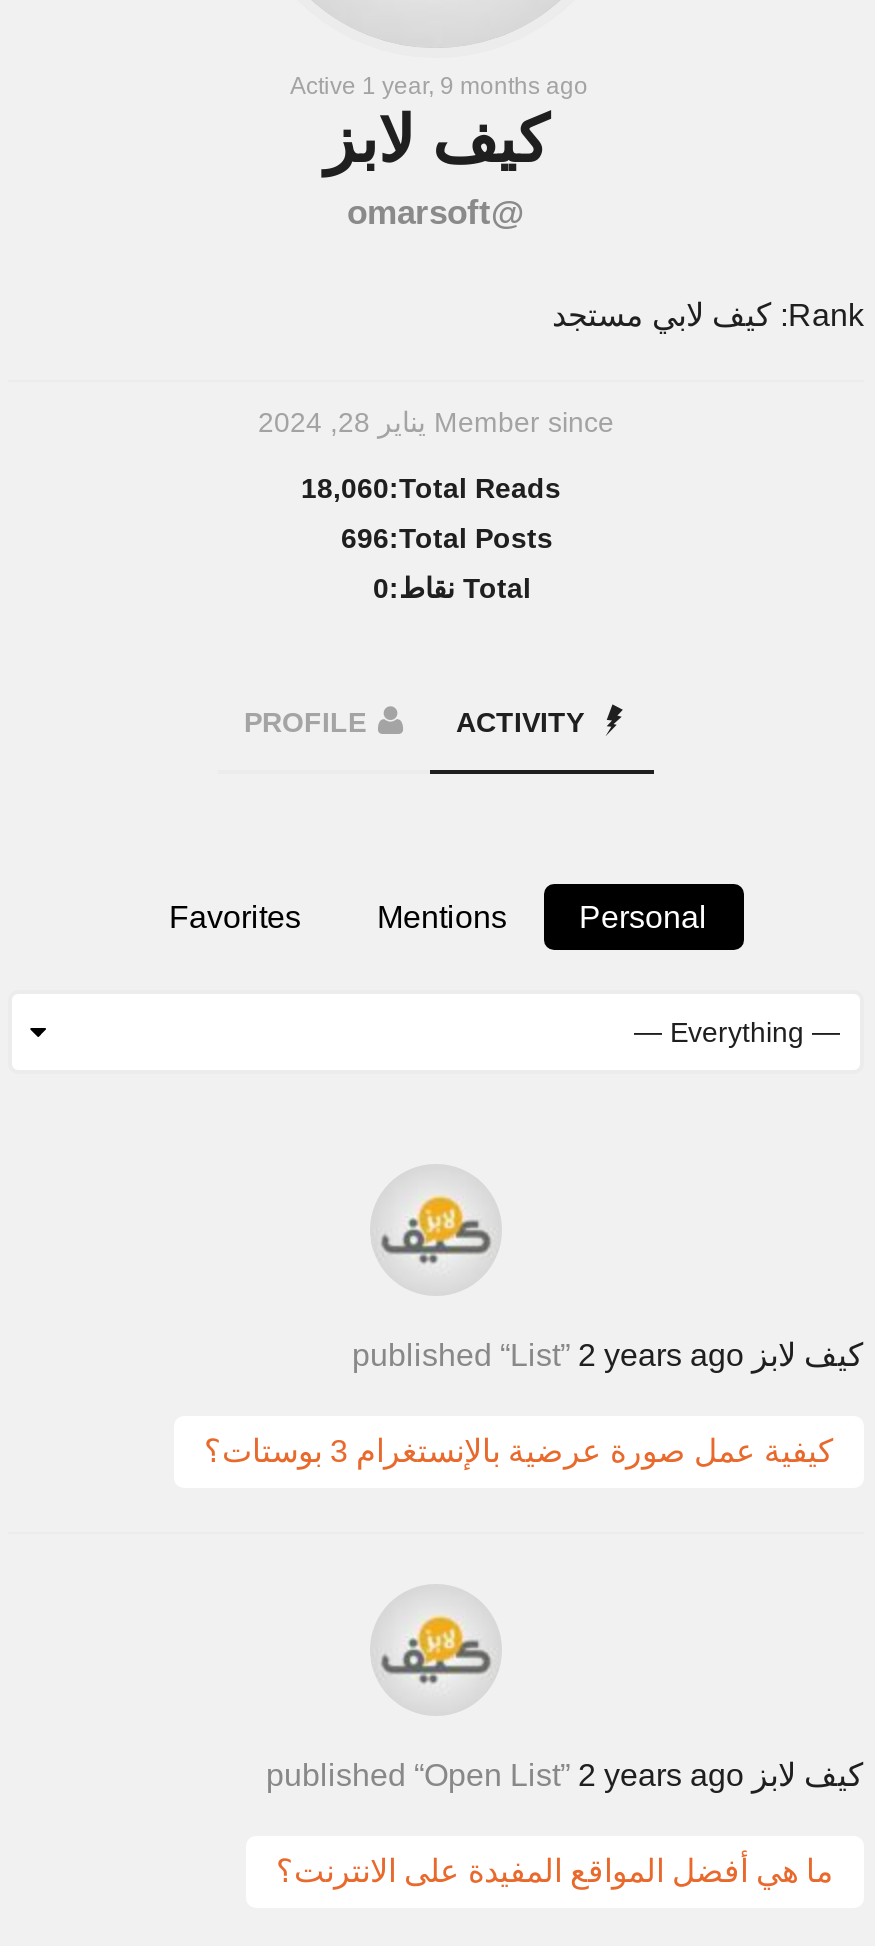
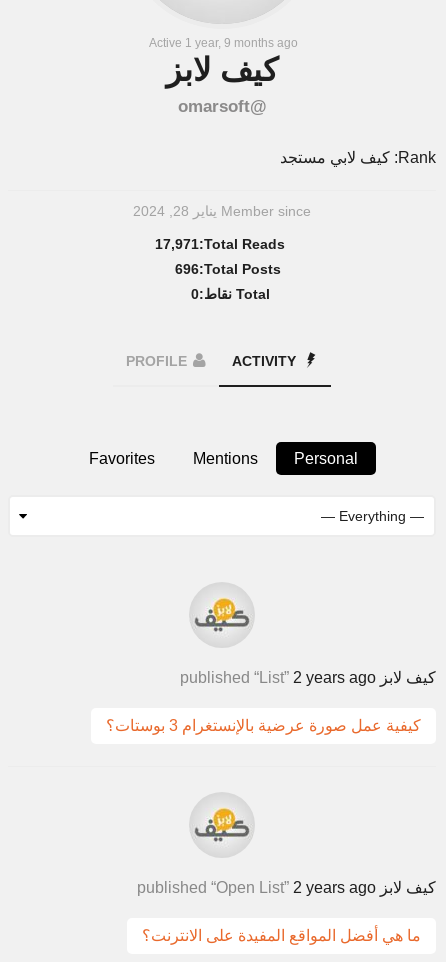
- 18,060 Total Reads:
+ 17,971 Total Reads:
